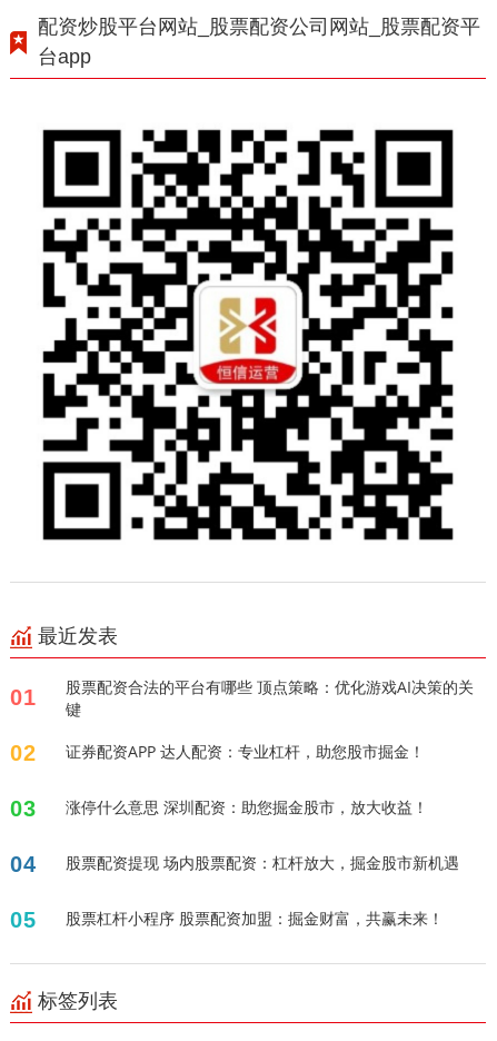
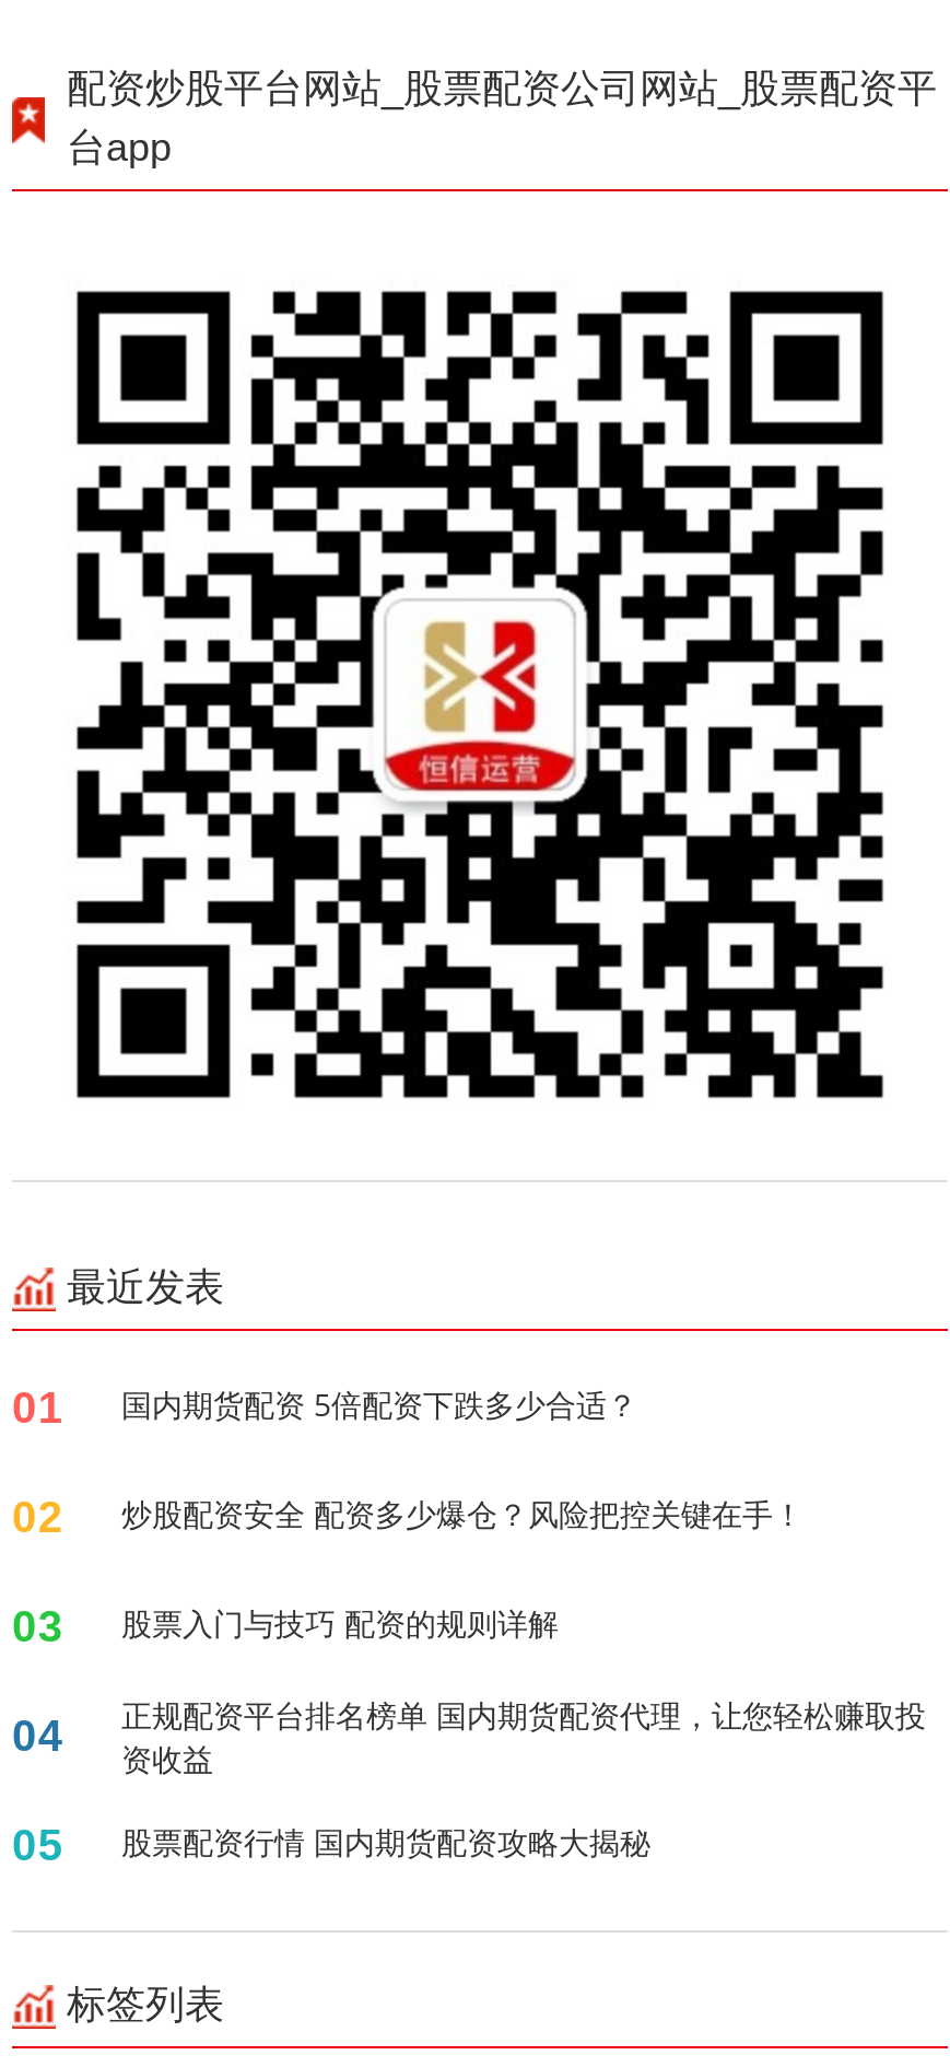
- 股票配资合法的平台有哪些 顶点策略：优化游戏AI决策的关
- 键
+ 国内期货配资 5倍配资下跌多少合适？

- 证券配资APP 达人配资：专业杠杆，助您股市掘金！
+ 炒股配资安全 配资多少爆仓？风险把控关键在手！

- 涨停什么意思 深圳配资：助您掘金股市，放大收益！
+ 股票入门与技巧 配资的规则详解

- 股票配资提现 场内股票配资：杠杆放大，掘金股市新机遇
+ 正规配资平台排名榜单 国内期货配资代理，让您轻松赚取投
+ 资收益

- 股票杠杆小程序 股票配资加盟：掘金财富，共赢未来！
+ 股票配资行情 国内期货配资攻略大揭秘
